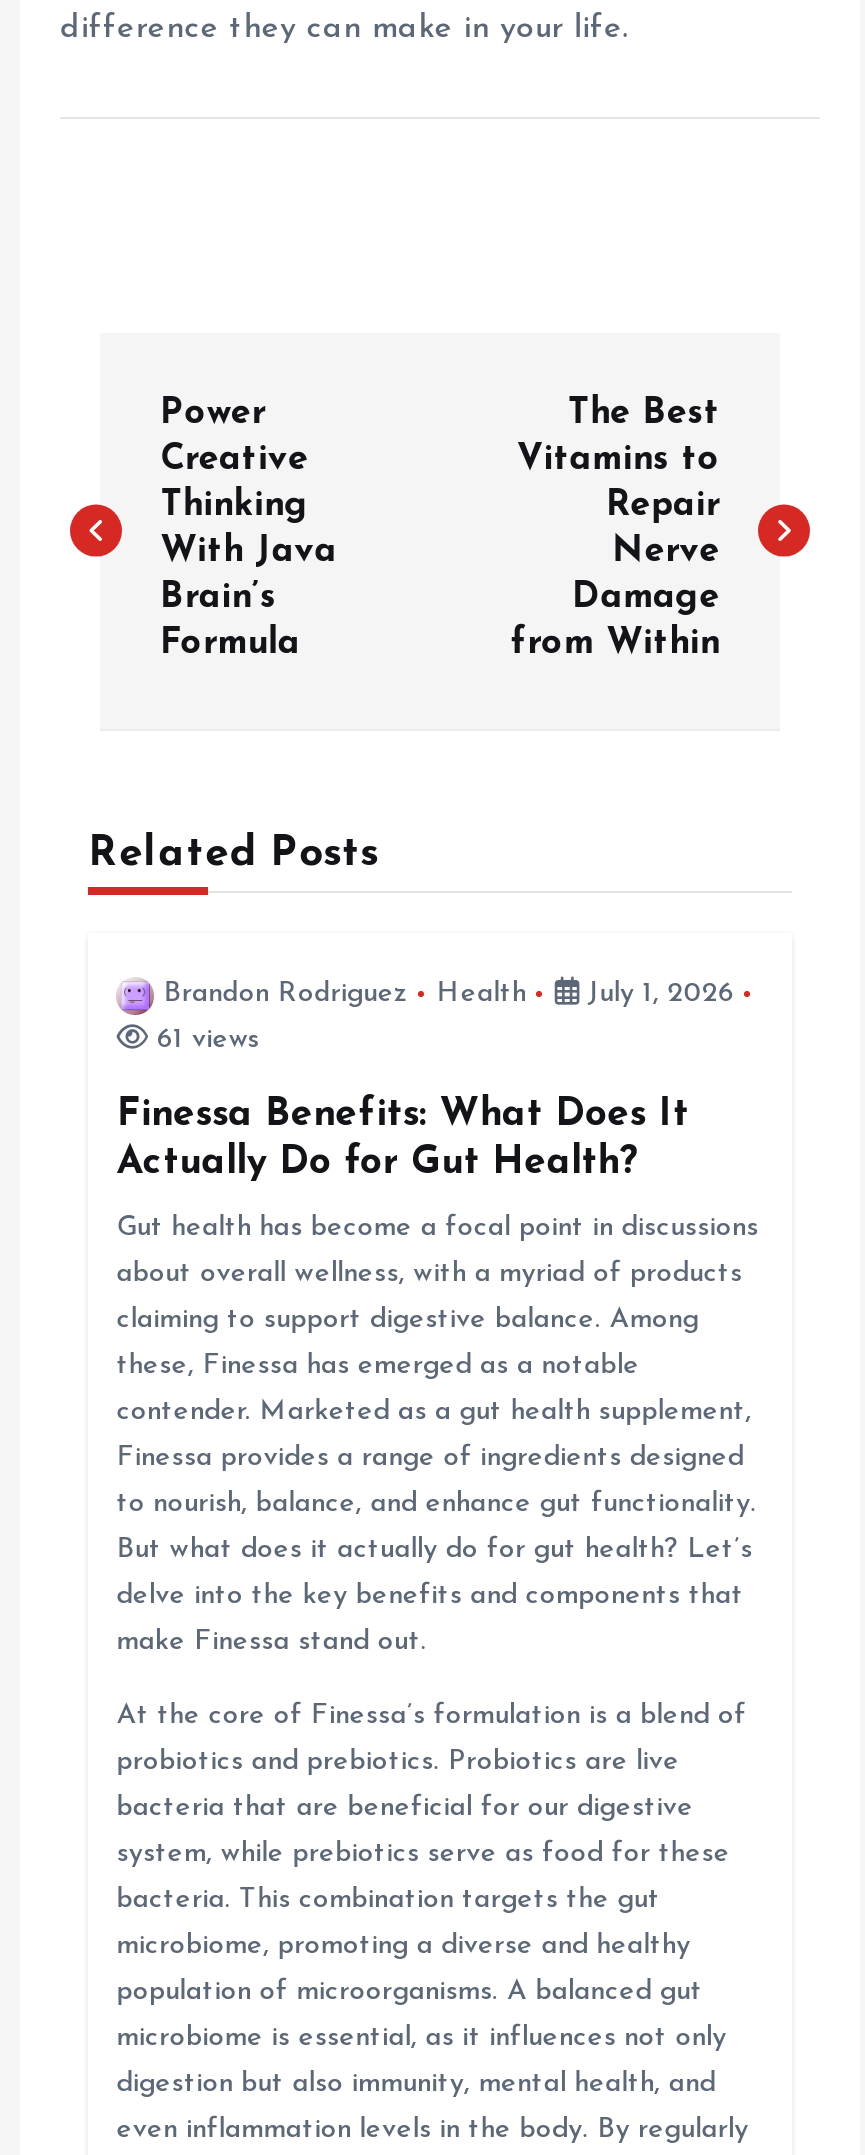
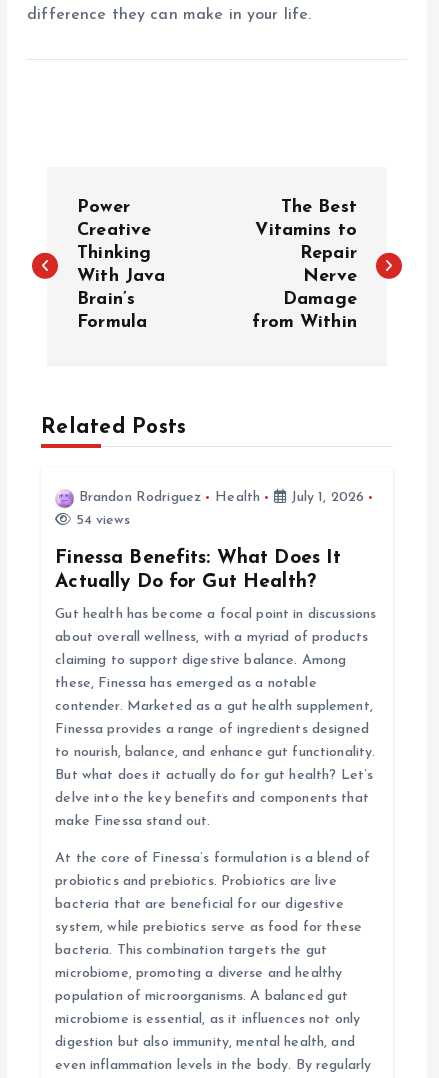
- 61 views
+ 54 views
